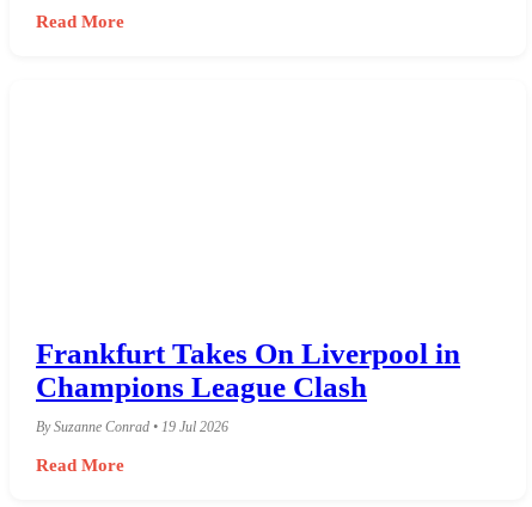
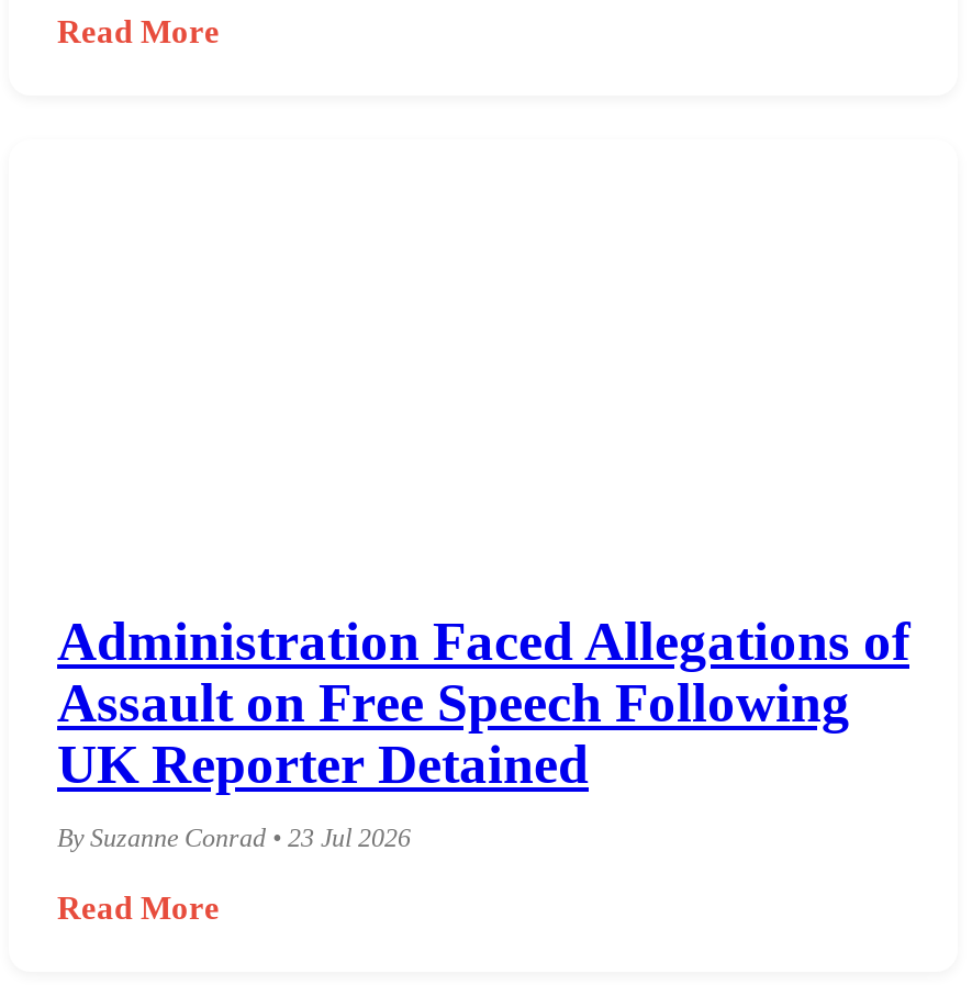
- Frankfurt Takes On Liverpool in
- Champions League Clash
+ Administration Faced Allegations of
+ Assault on Free Speech Following
+ UK Reporter Detained

- By Suzanne Conrad • 19 Jul 2026
+ By Suzanne Conrad • 23 Jul 2026
